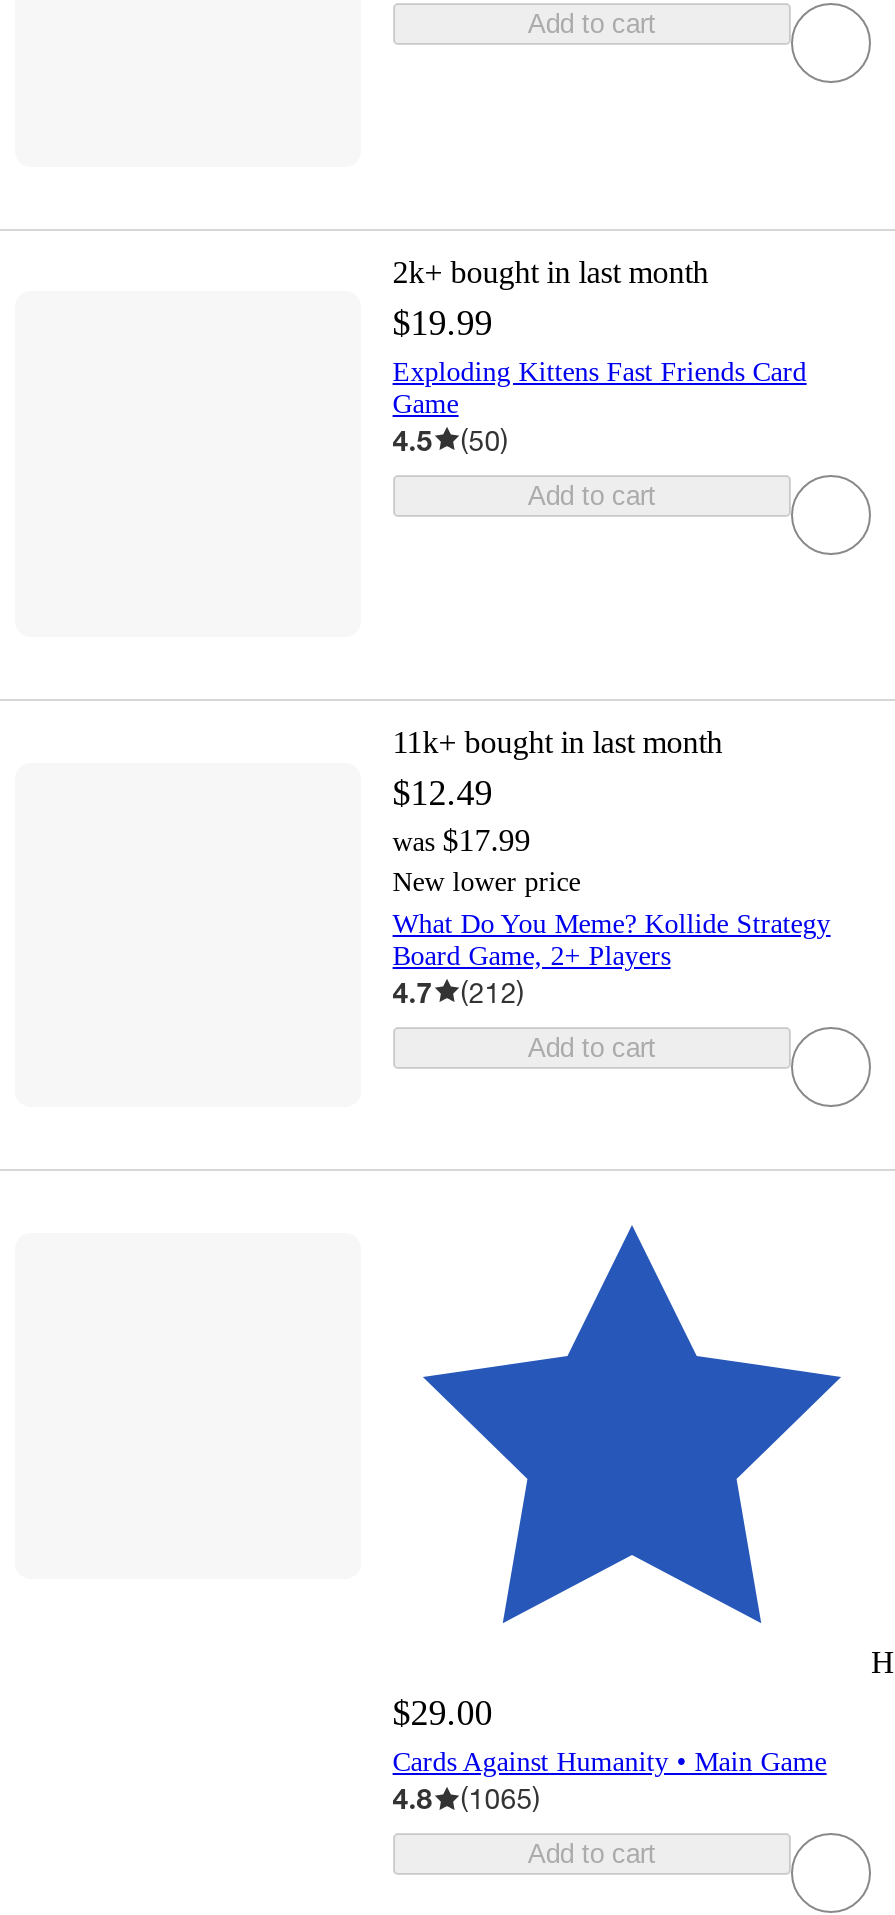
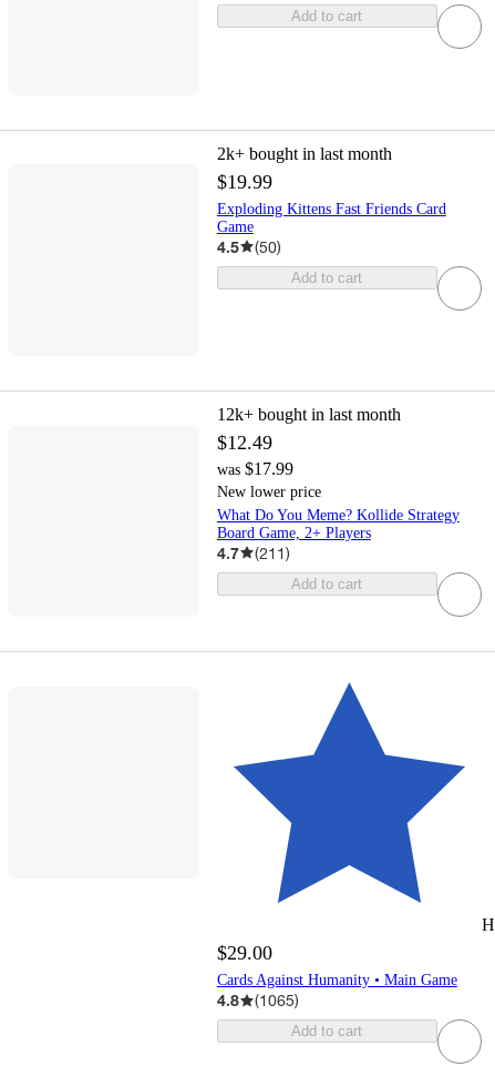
- 11k+ bought in last month
+ 12k+ bought in last month

- 4.7 (212)
+ 4.7 (211)
